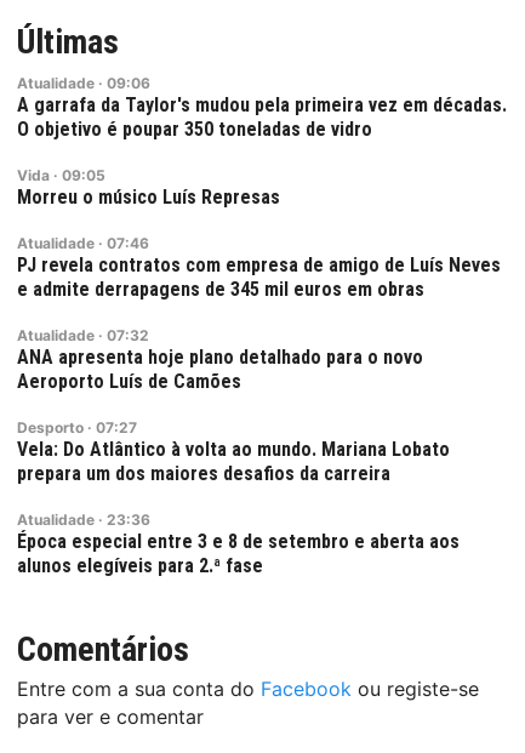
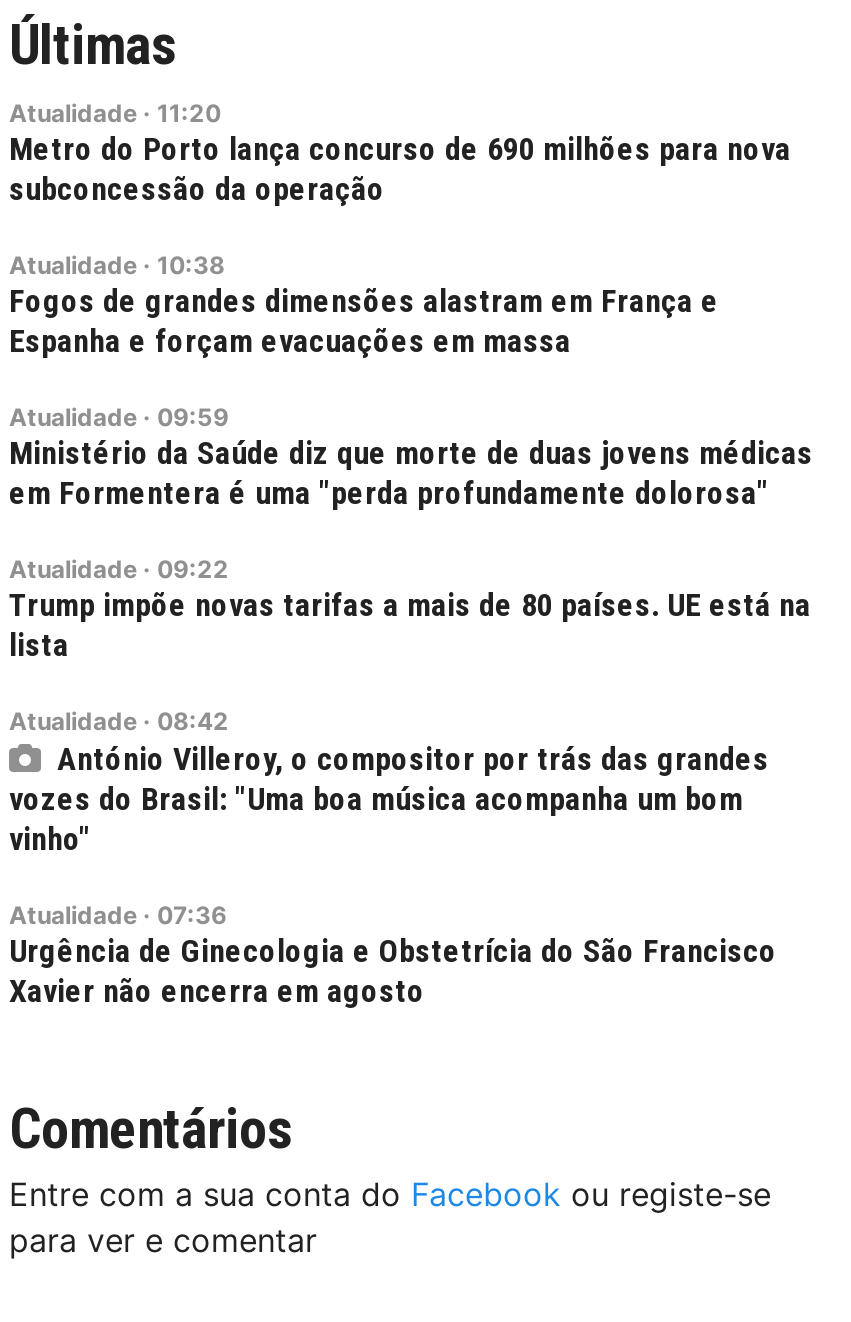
- Atualidade · 09:06
- A garrafa da Taylor's mudou pela primeira vez em décadas.
- O objetivo é poupar 350 toneladas de vidro
+ Atualidade · 11:20
+ Metro do Porto lança concurso de 690 milhões para nova
+ subconcessão da operação

- Vida · 09:05
- Morreu o músico Luís Represas
+ Atualidade · 10:38
+ Fogos de grandes dimensões alastram em França e
+ Espanha e forçam evacuações em massa

- Atualidade · 07:46
- PJ revela contratos com empresa de amigo de Luís Neves
- e admite derrapagens de 345 mil euros em obras
+ Atualidade · 09:59
+ Ministério da Saúde diz que morte de duas jovens médicas
+ em Formentera é uma "perda profundamente dolorosa"

- Atualidade · 07:32
- ANA apresenta hoje plano detalhado para o novo
- Aeroporto Luís de Camões
+ Atualidade · 09:22
+ Trump impõe novas tarifas a mais de 80 países. UE está na
+ lista

- Desporto · 07:27
- Vela: Do Atlântico à volta ao mundo. Mariana Lobato
- prepara um dos maiores desafios da carreira
+ Atualidade · 08:42
+ António Villeroy, o compositor por trás das grandes
+ vozes do Brasil: "Uma boa música acompanha um bom
+ vinho"

- Atualidade · 23:36
- Época especial entre 3 e 8 de setembro e aberta aos
- alunos elegíveis para 2.ª fase
+ Atualidade · 07:36
+ Urgência de Ginecologia e Obstetrícia do São Francisco
+ Xavier não encerra em agosto
